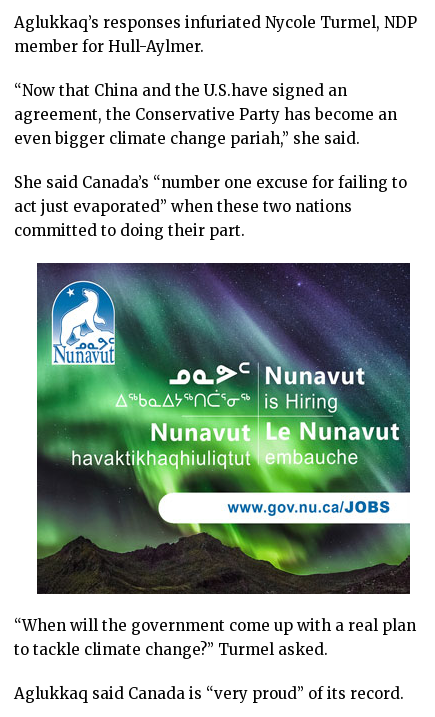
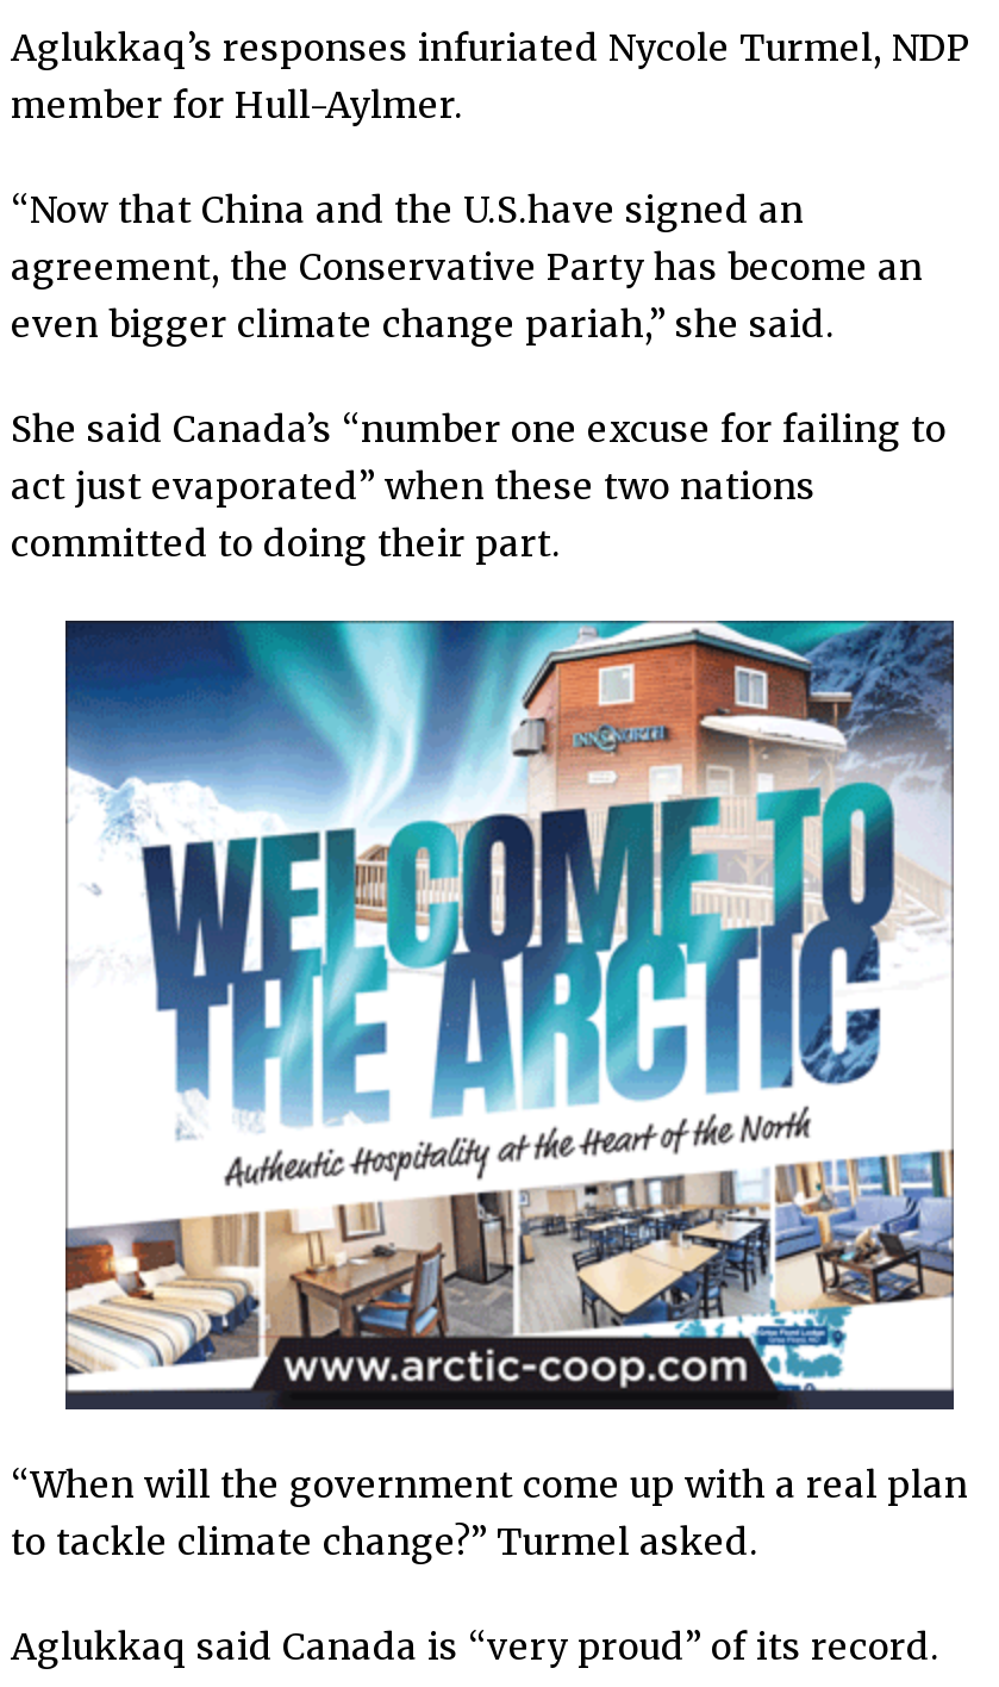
- [image]
+ [image]
